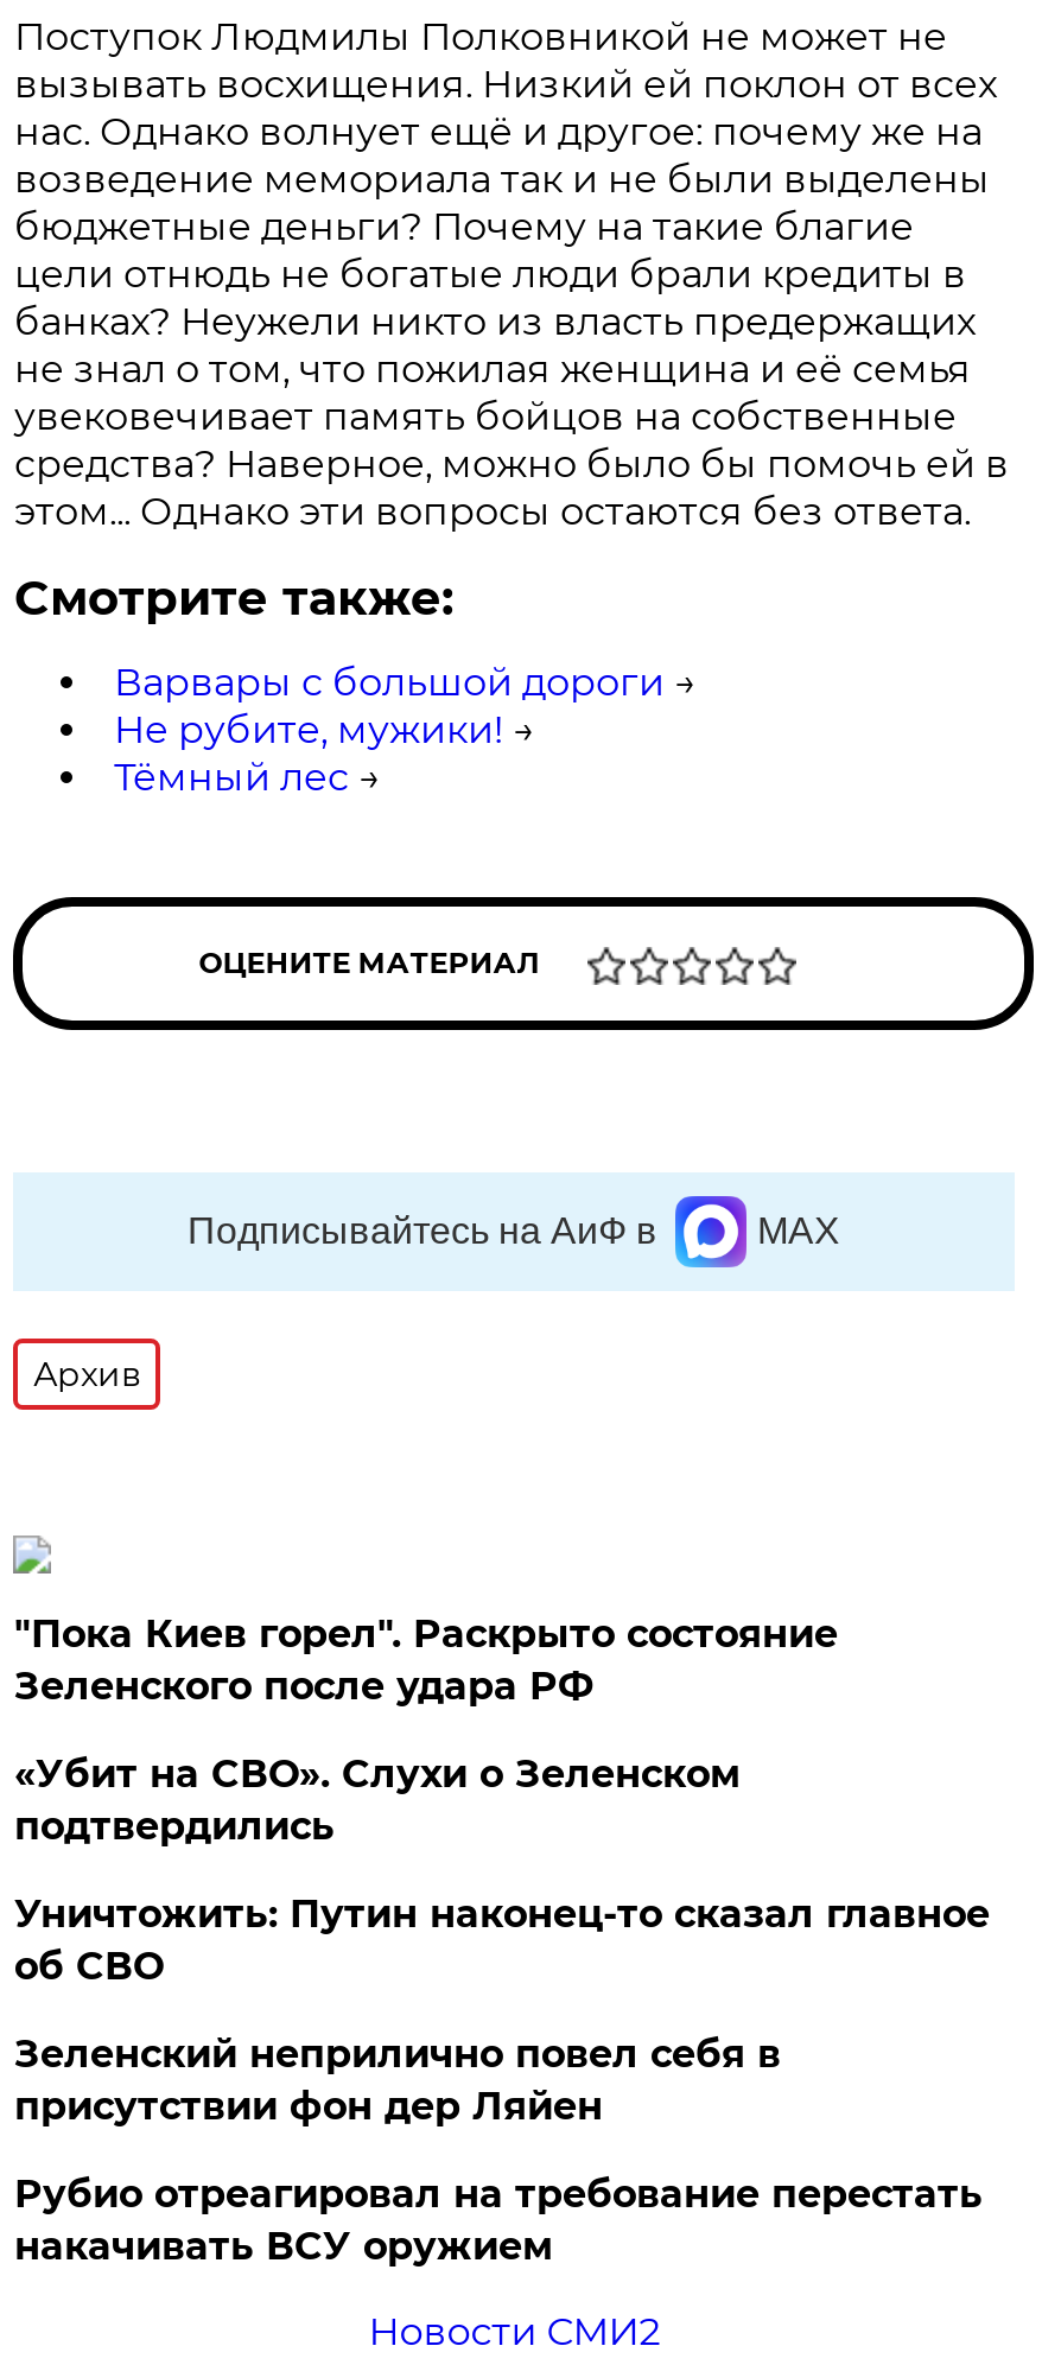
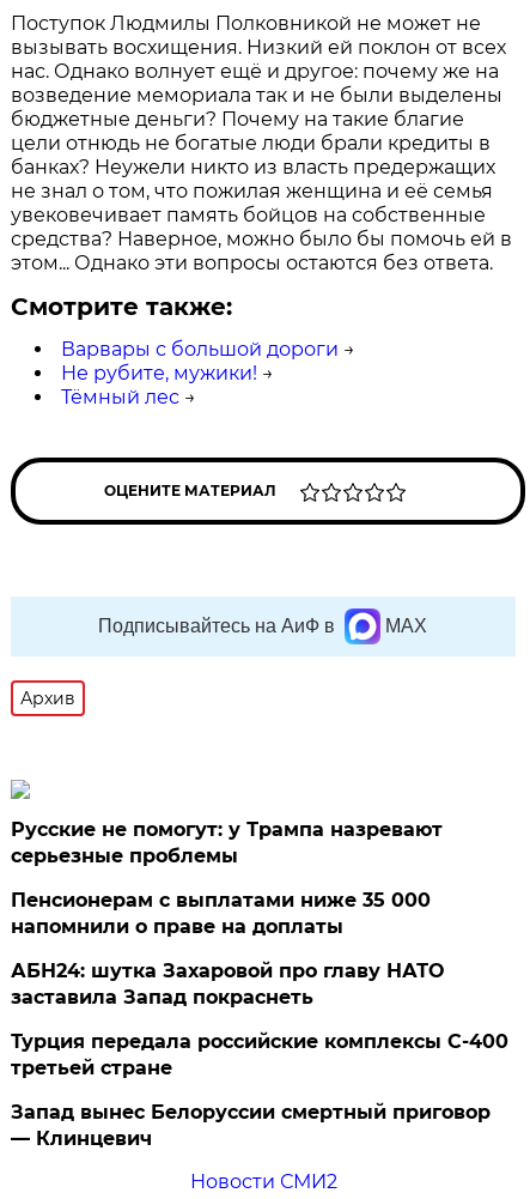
- "Пока Киев горел". Раскрыто состояние
- Зеленского после удара РФ
+ Русские не помогут: у Трампа назревают
+ серьезные проблемы

- «Убит на СВО». Слухи о Зеленском
- подтвердились
+ Пенсионерам с выплатами ниже 35 000
+ напомнили о праве на доплаты

- Уничтожить: Путин наконец-то сказал главное
- об СВО
+ АБН24: шутка Захаровой про главу НАТО
+ заставила Запад покраснеть

- Зеленский неприлично повел cебя в
- присутствии фон дер Ляйен
+ Турция передала российские комплексы С-400
+ третьей стране

- Рубио отреагировал на требование перестать
- накачивать ВСУ оружием
+ Запад вынес Белоруссии смертный приговор
+ — Клинцевич
